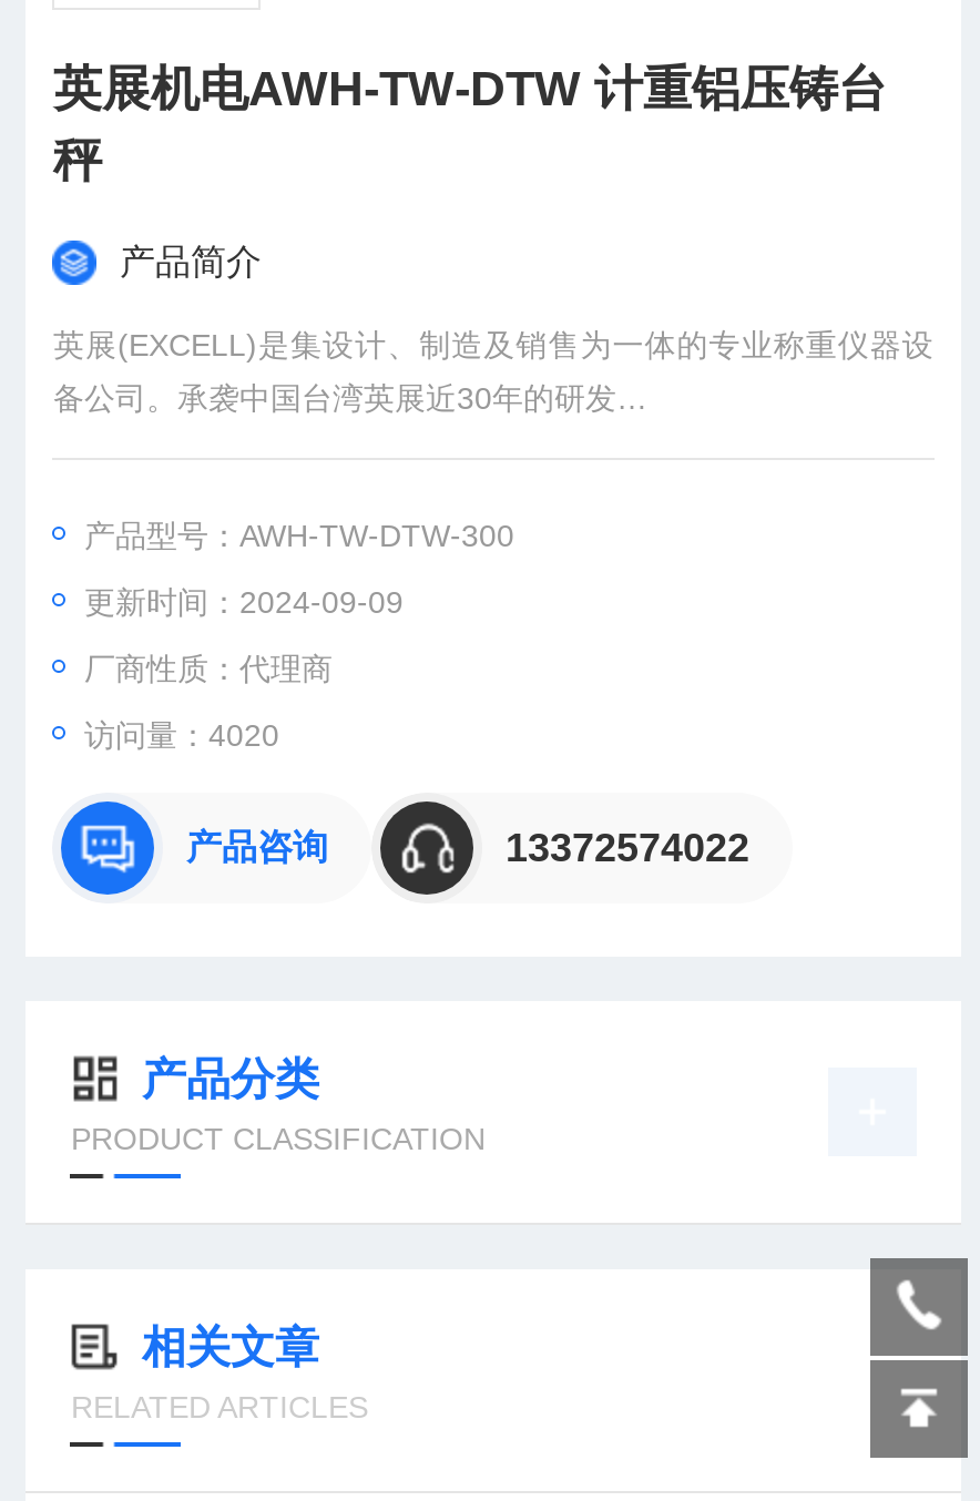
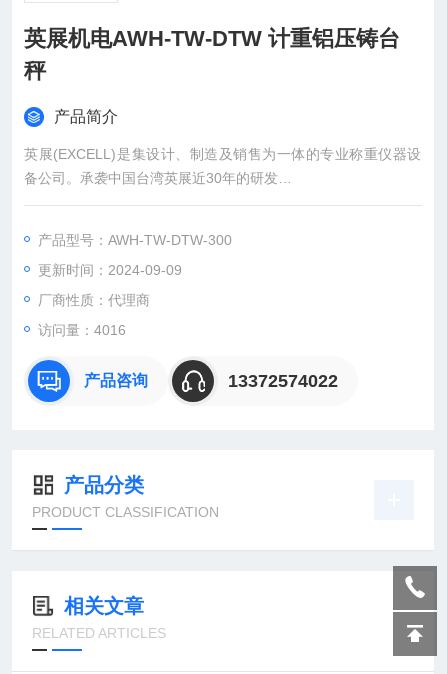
- 访问量：4020
+ 访问量：4016
